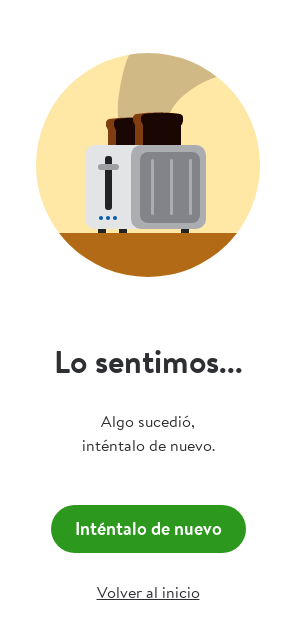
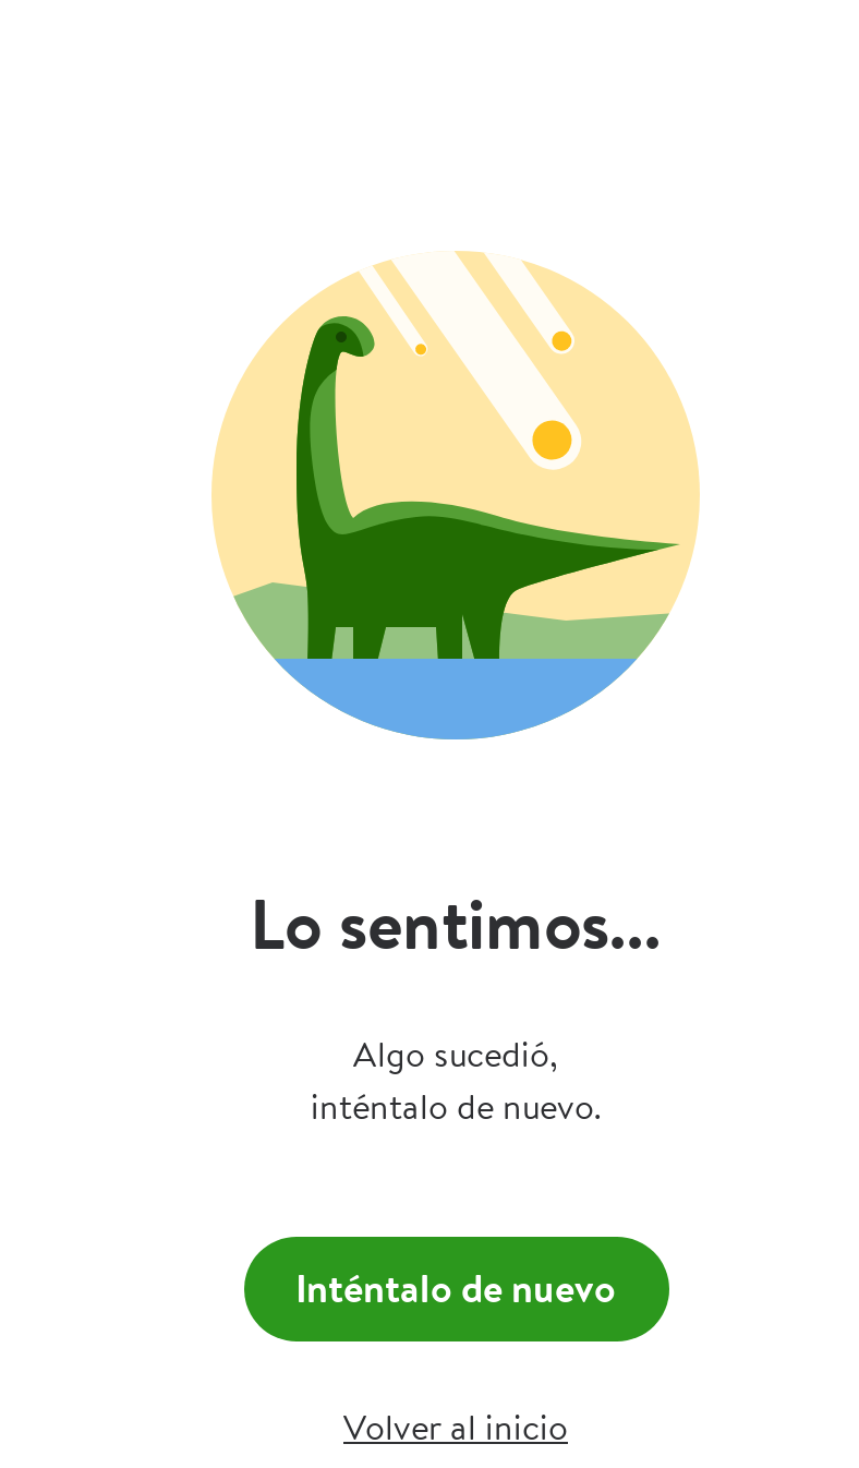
- [image]
+ [image]
